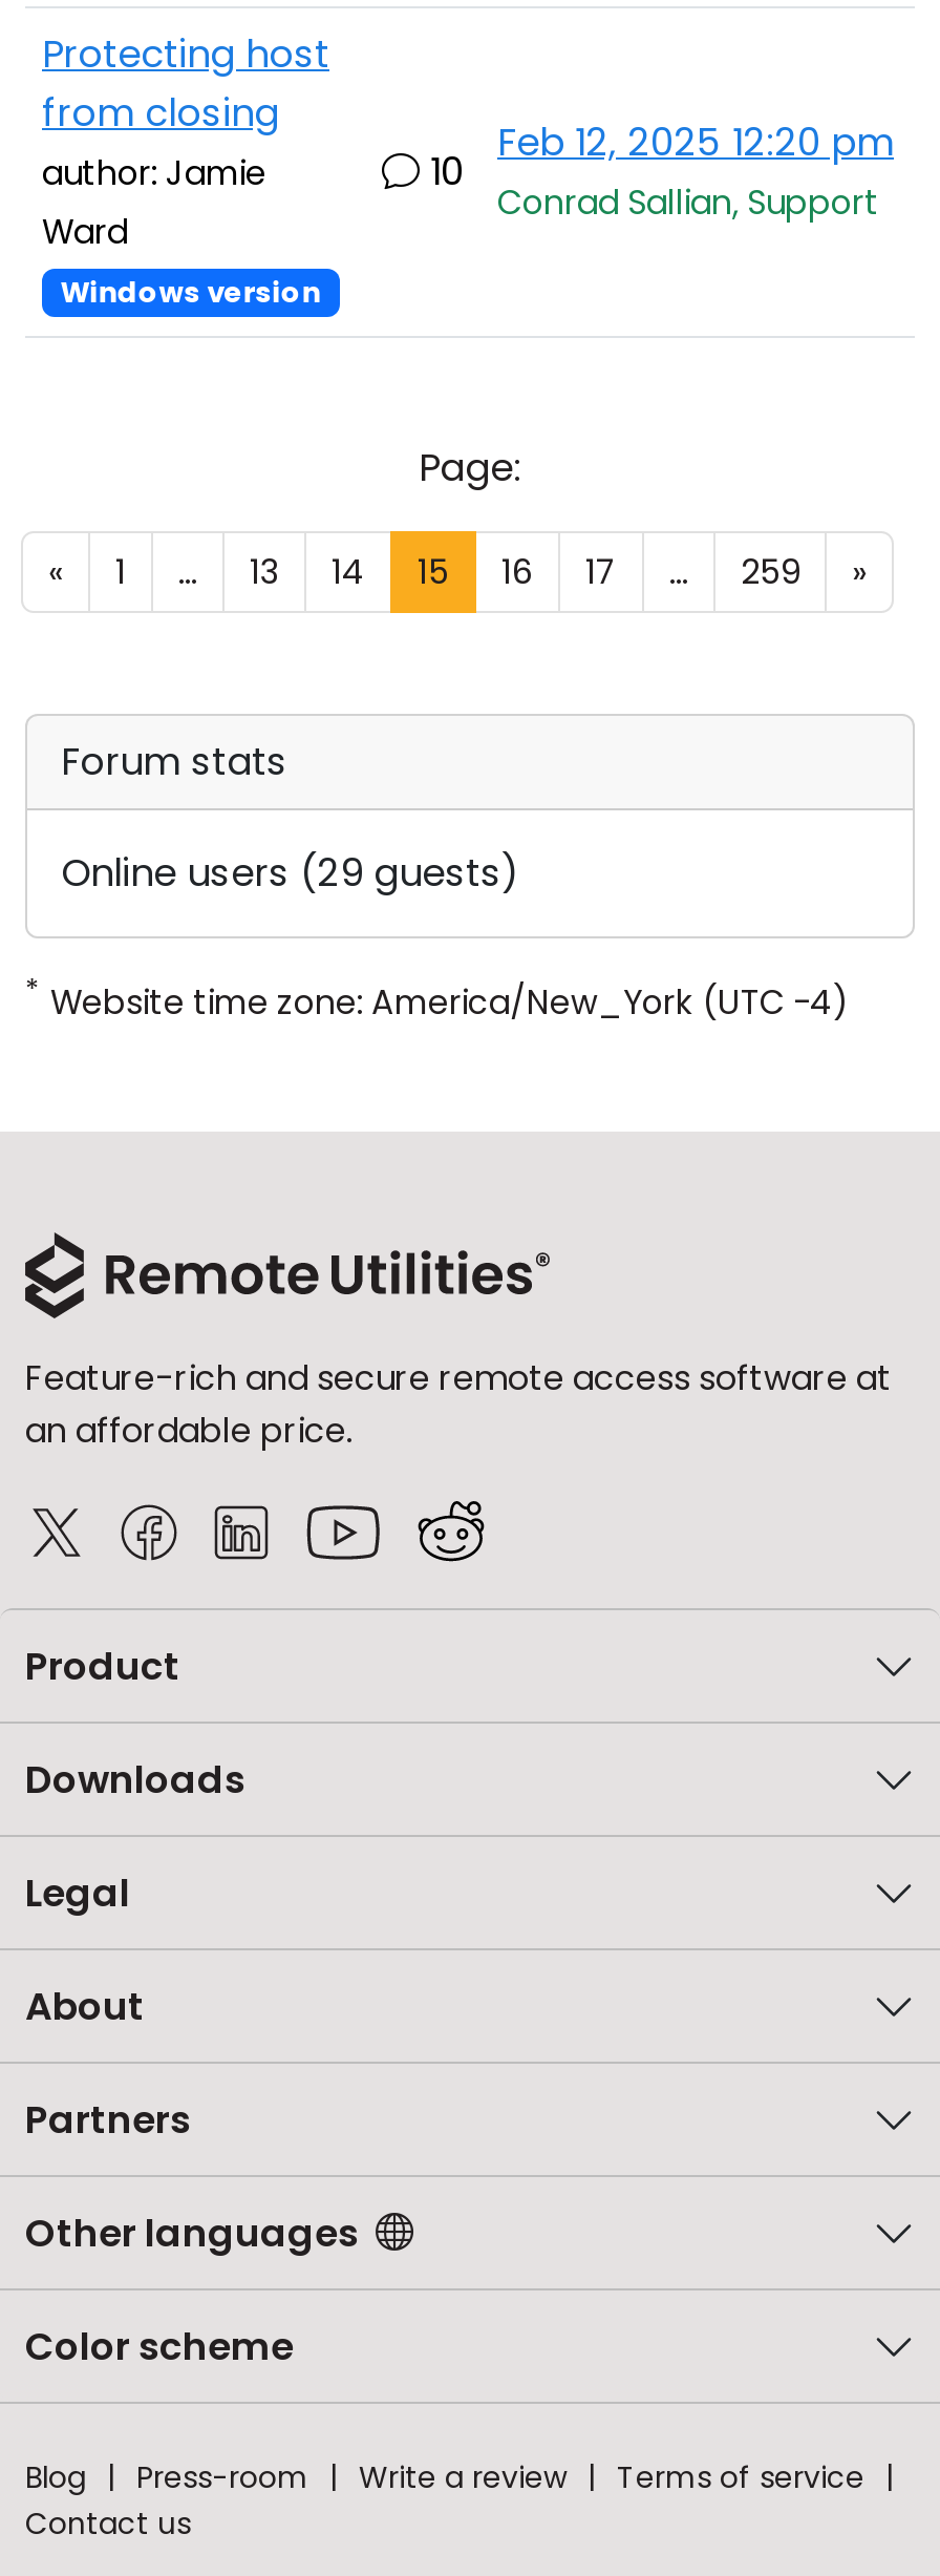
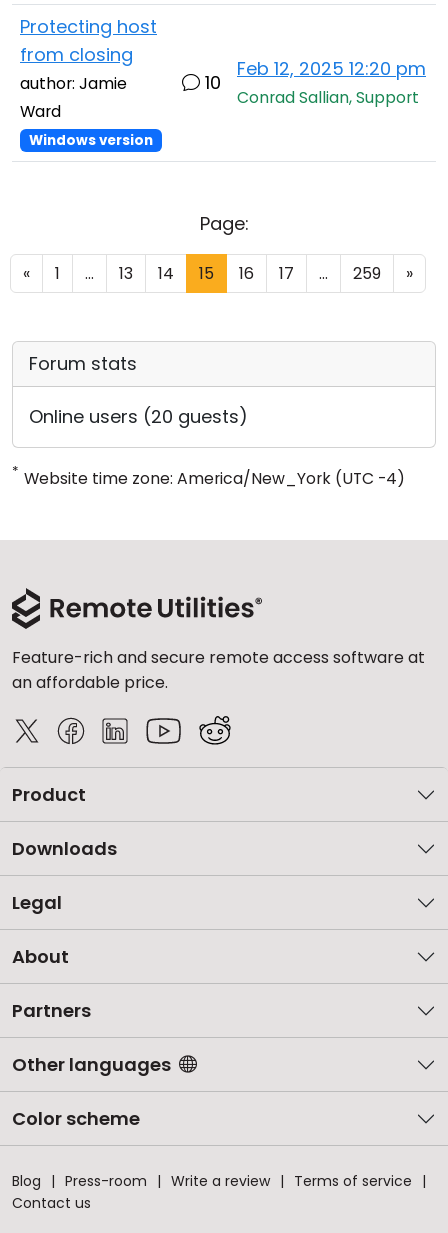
- Online users (29 guests)
+ Online users (20 guests)
